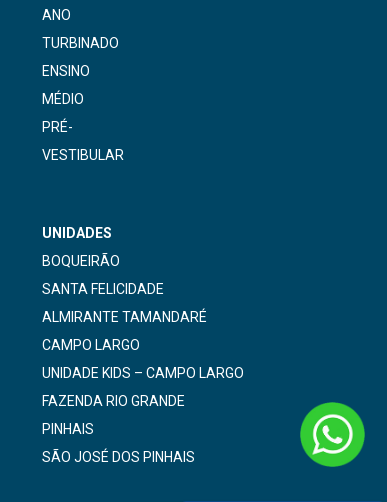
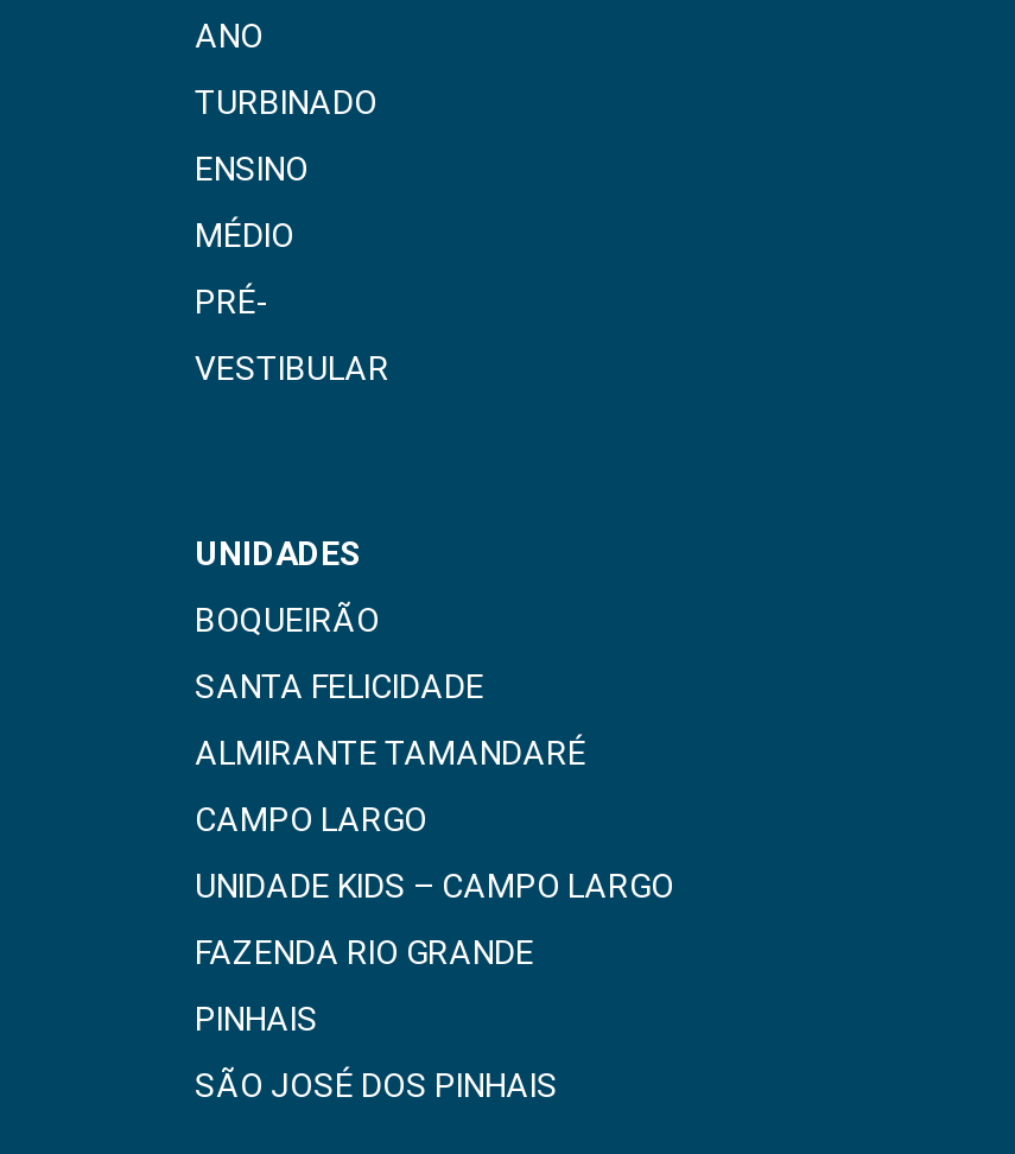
- [image]
